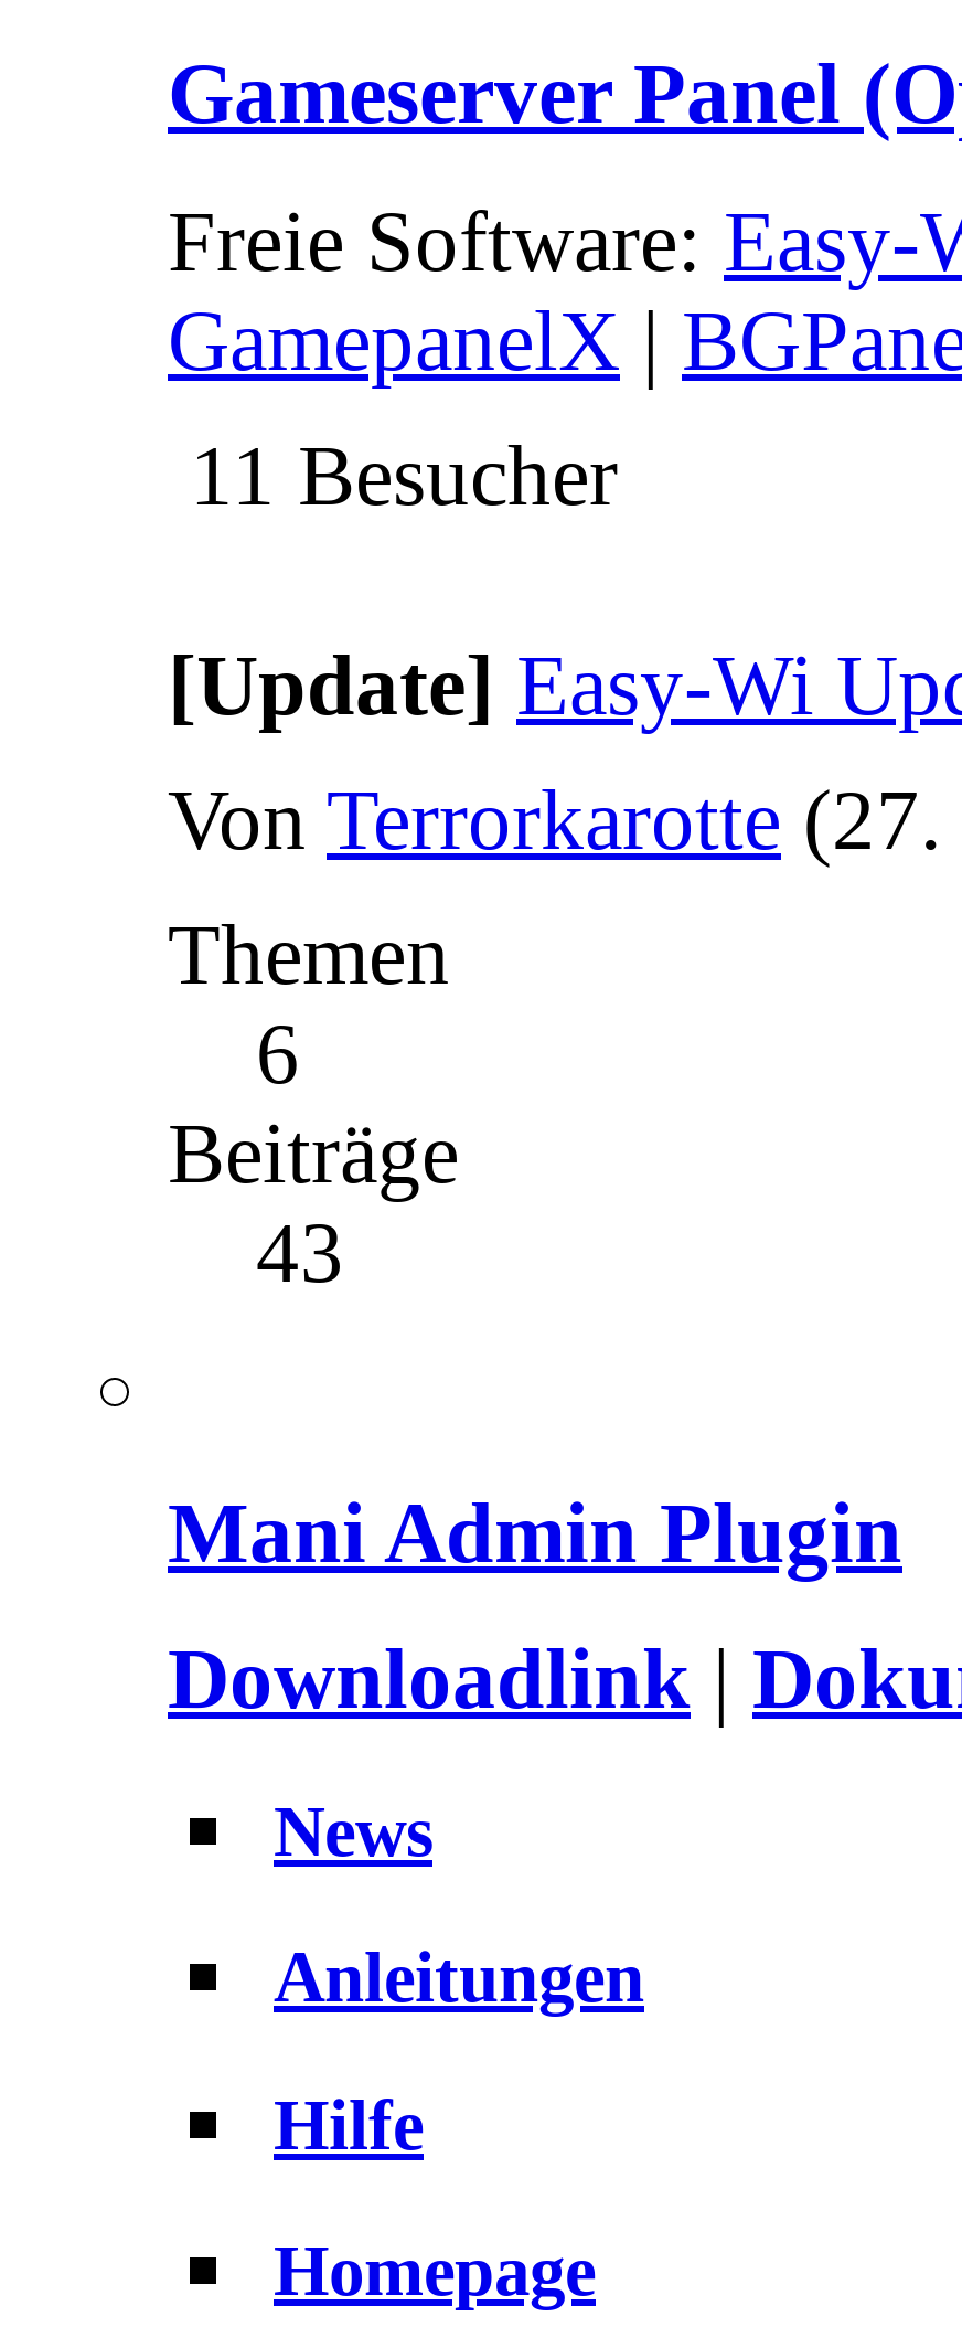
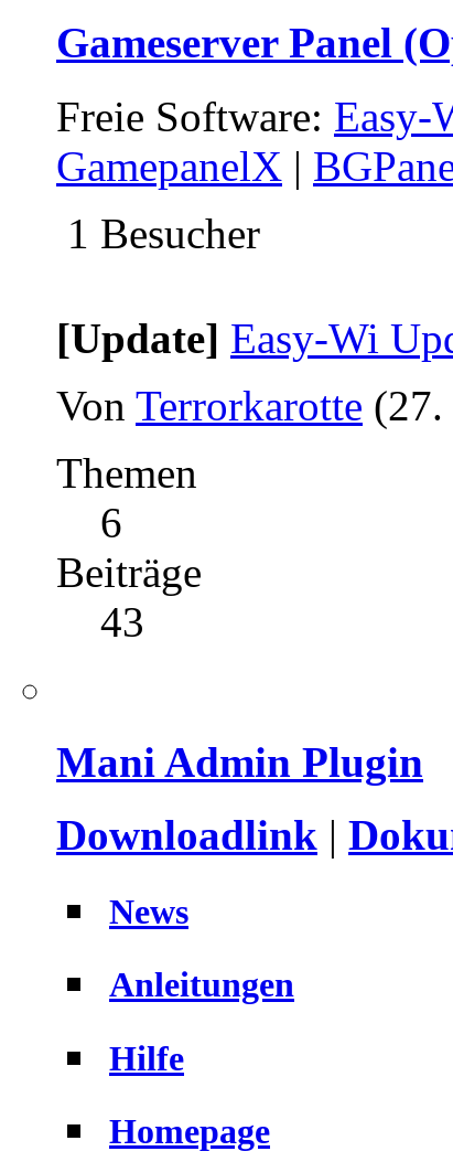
- 11 Besucher
+ 1 Besucher
